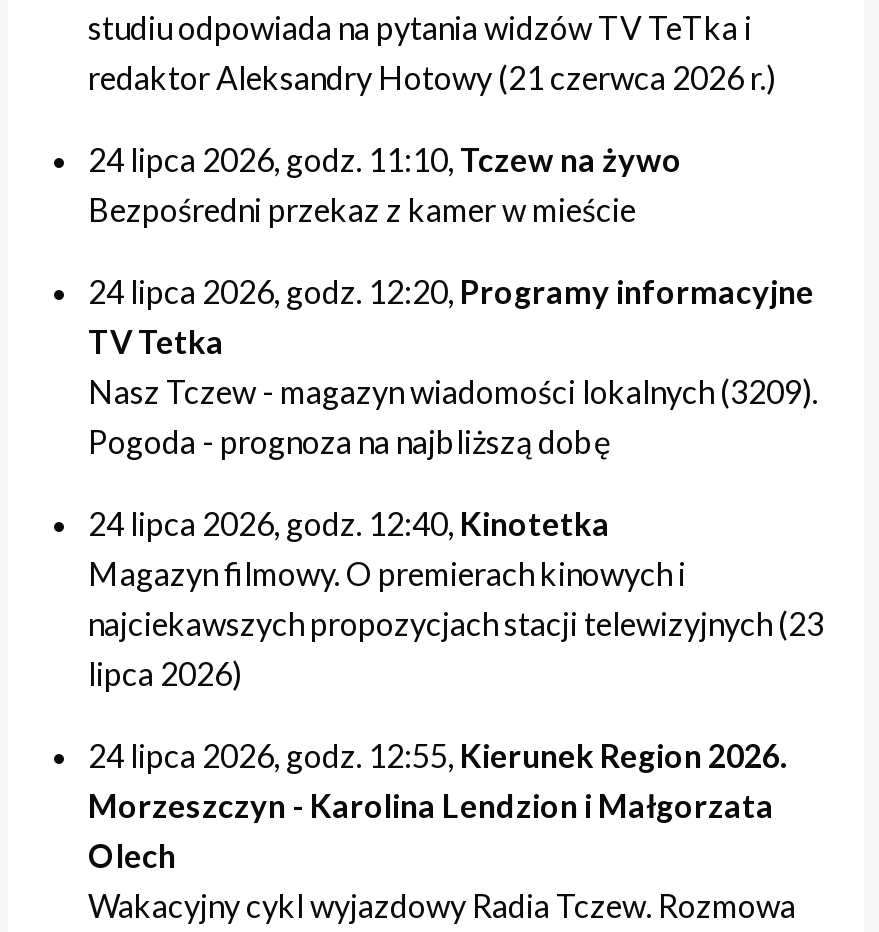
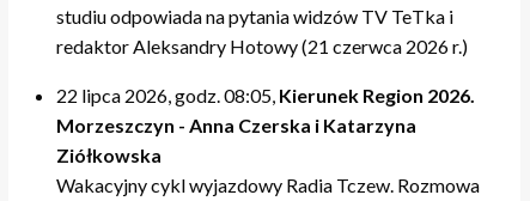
- 24 lipca 2026, godz. 11:10, Tczew na żywo
- Bezpośredni przekaz z kamer w mieście
- 24 lipca 2026, godz. 12:20, Programy informacyjne
- TV Tetka
- Nasz Tczew - magazyn wiadomości lokalnych (3209).
- Pogoda - prognoza na najbliższą dobę
- 24 lipca 2026, godz. 12:40, Kinotetka
- Magazyn filmowy. O premierach kinowych i
- najciekawszych propozycjach stacji telewizyjnych (23
- lipca 2026)
- 24 lipca 2026, godz. 12:55, Kierunek Region 2026.
- Morzeszczyn - Karolina Lendzion i Małgorzata
- Olech
+ 22 lipca 2026, godz. 08:05, Kierunek Region 2026.
+ Morzeszczyn - Anna Czerska i Katarzyna
+ Ziółkowska
